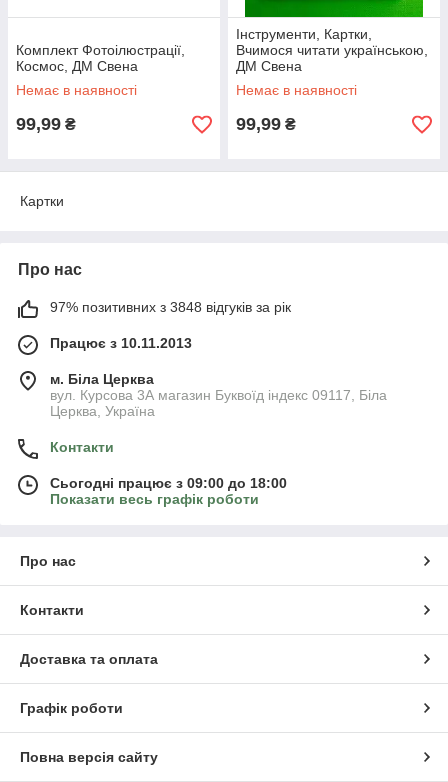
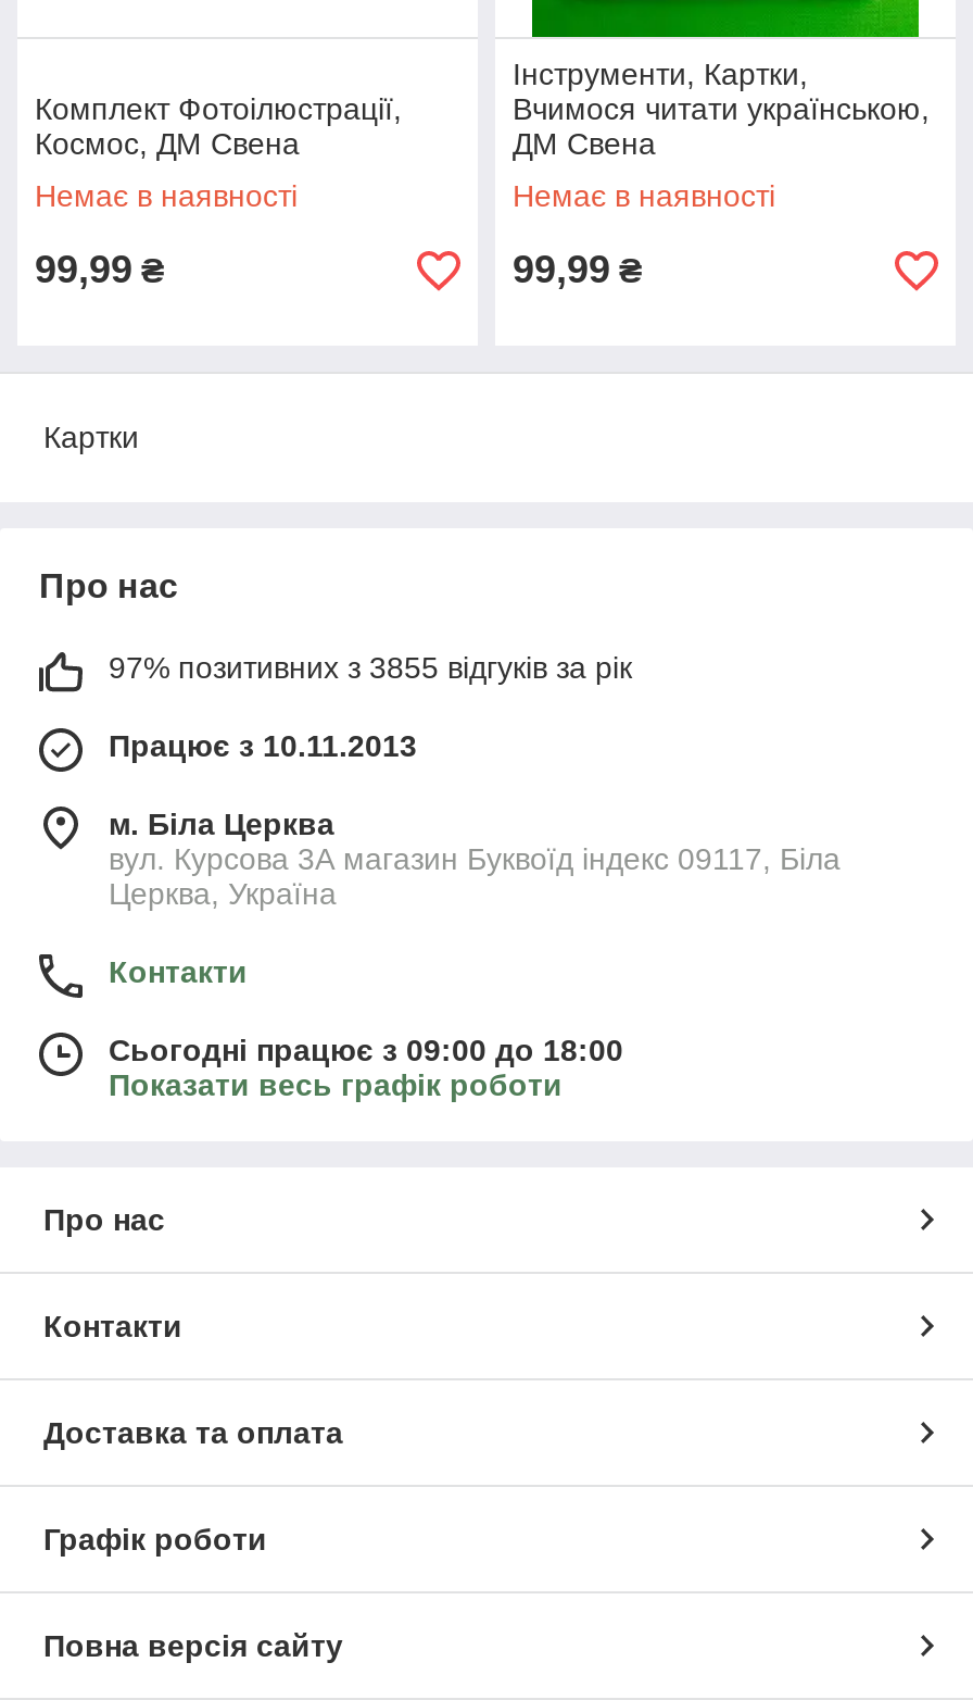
- 97% позитивних з 3848 відгуків за рік
+ 97% позитивних з 3855 відгуків за рік
